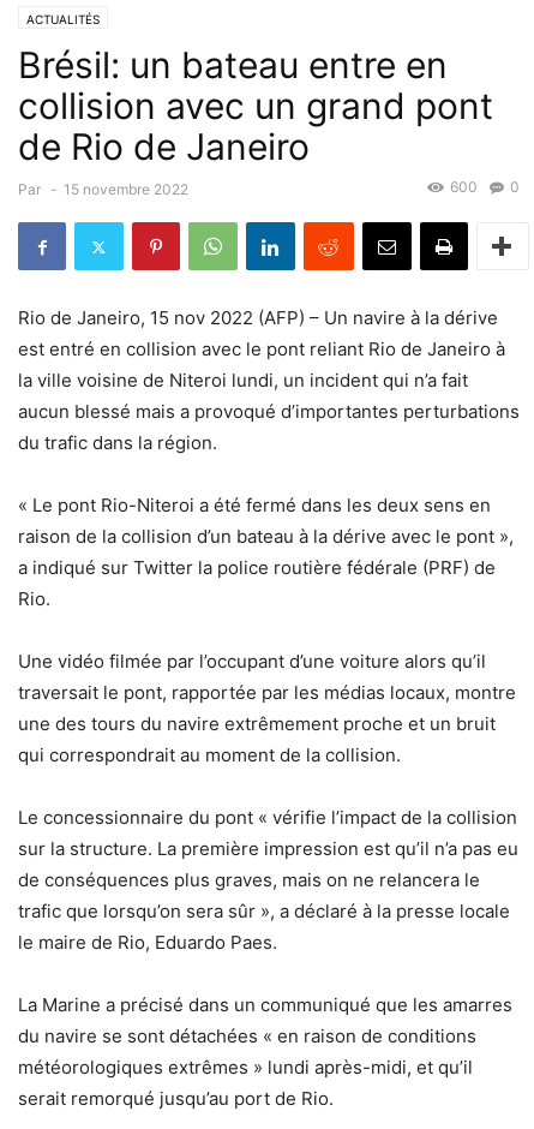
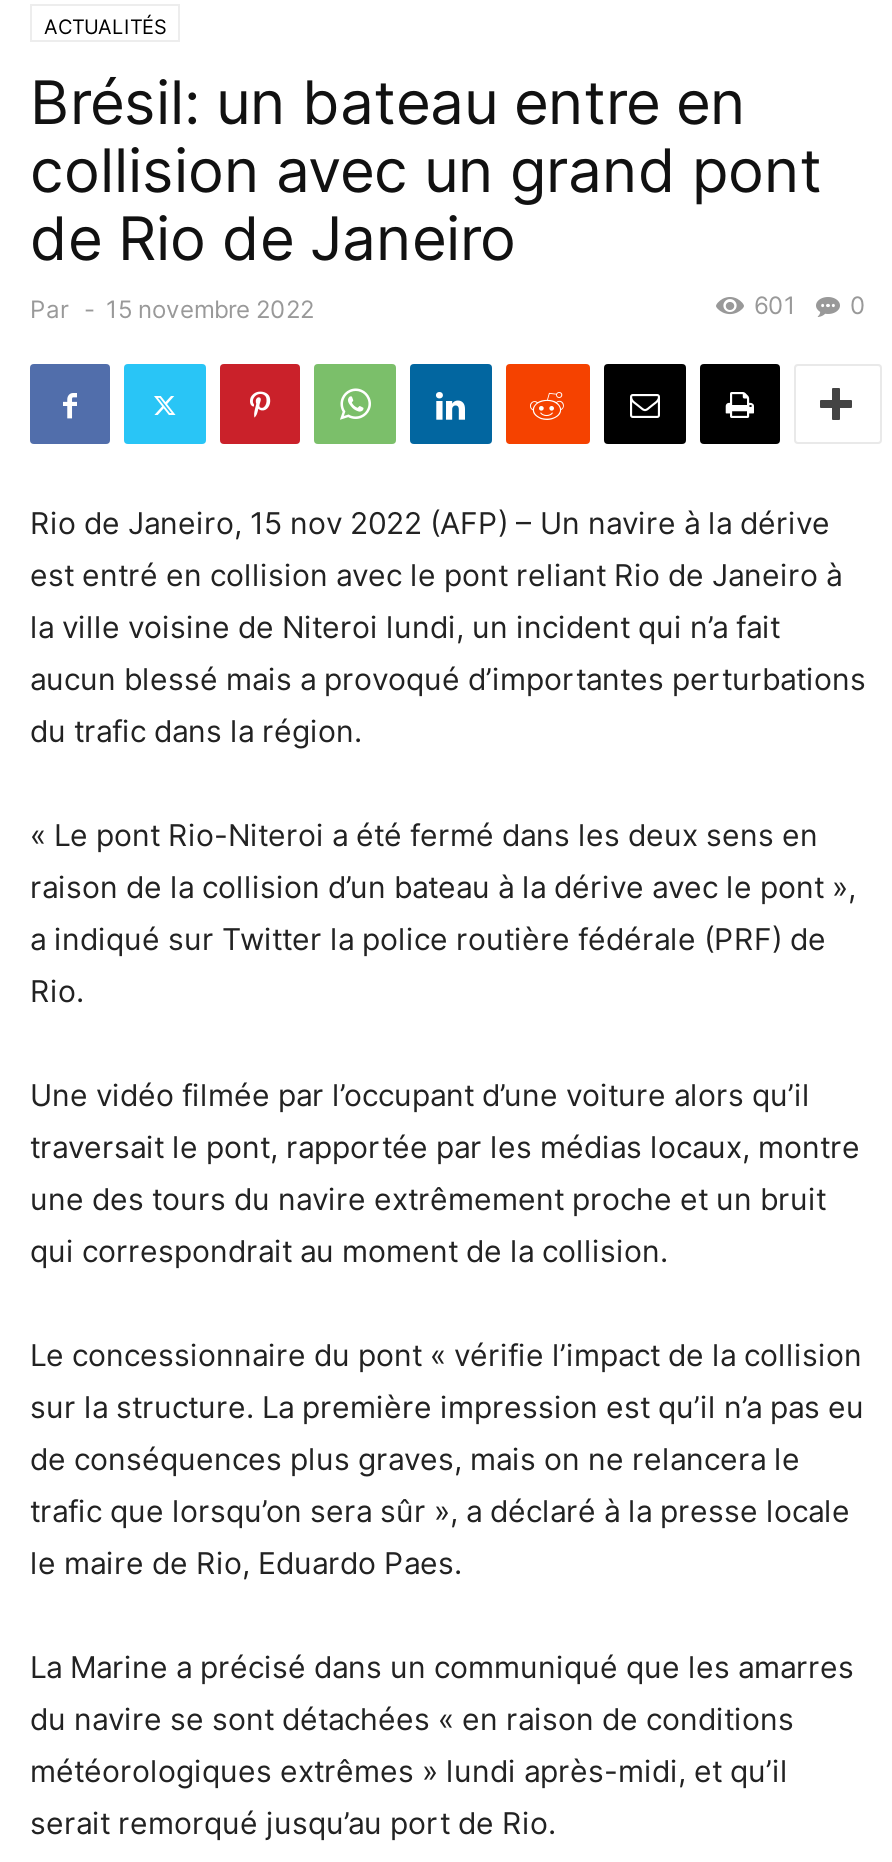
- 600 0
+ 601 0
